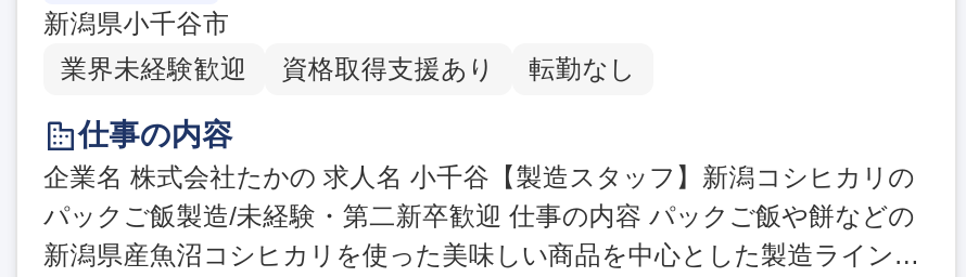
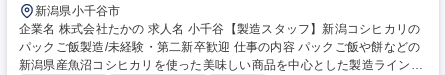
- 業界未経験歓迎
- 資格取得支援あり
- 転勤なし
- 仕事の内容
